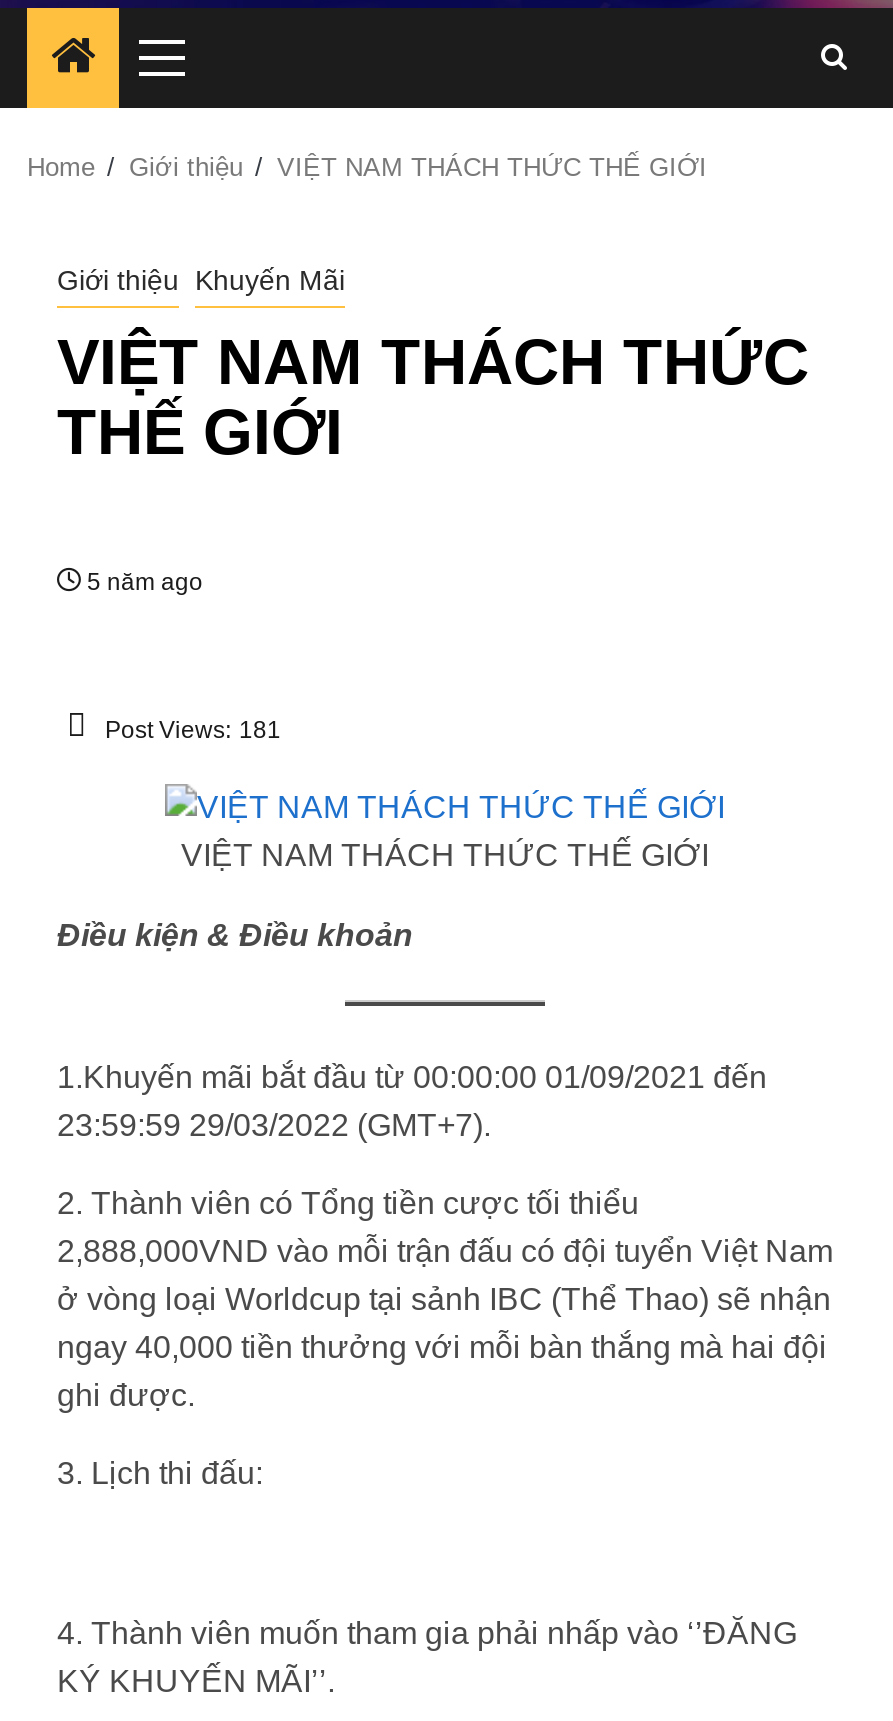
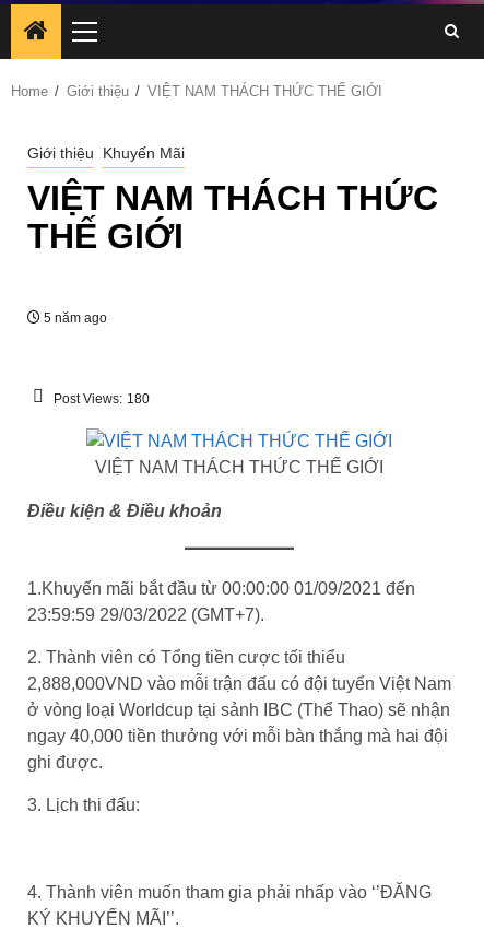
- Post Views: 181
+ Post Views: 180
